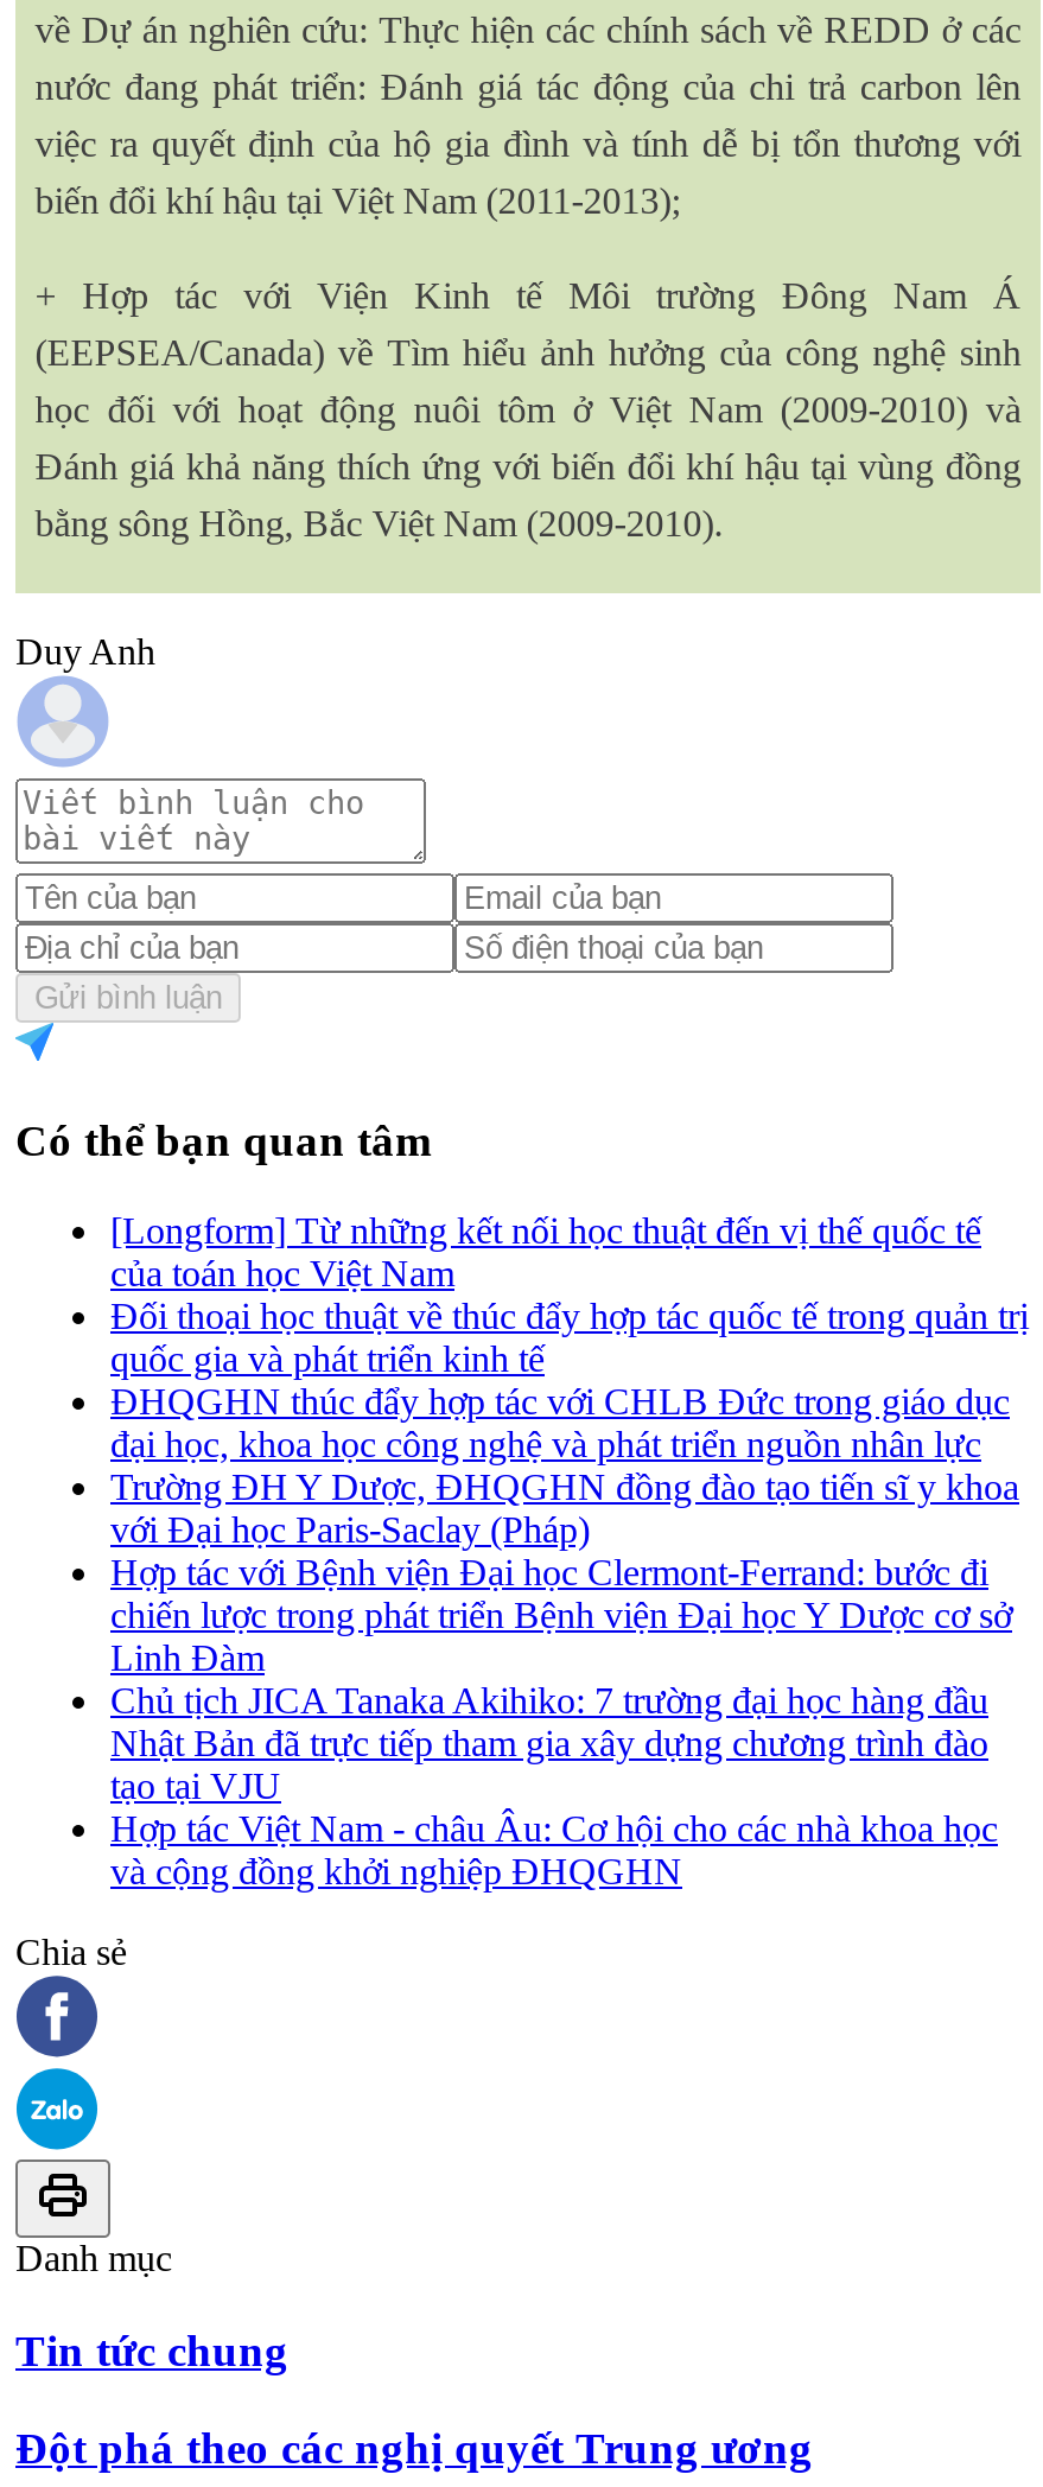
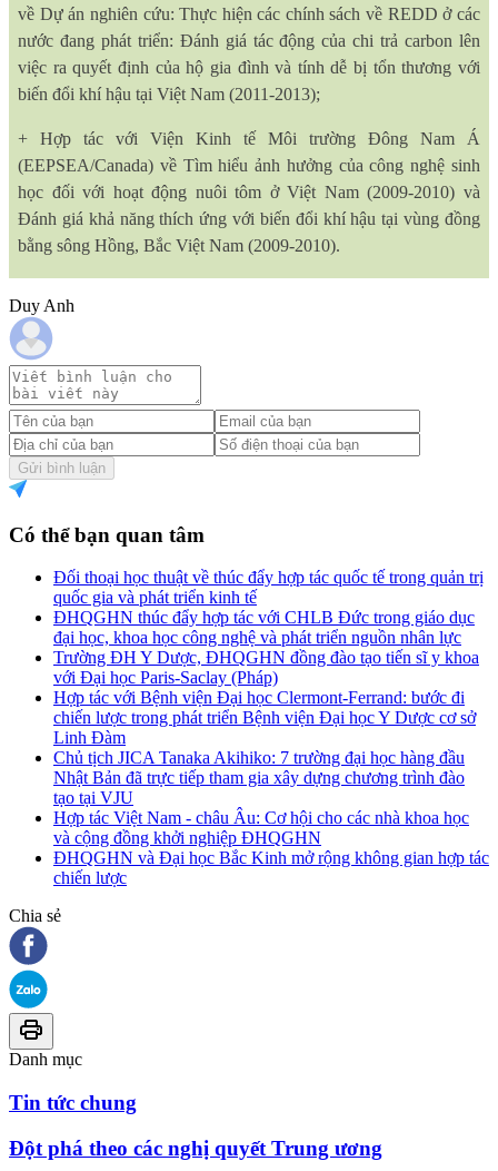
- [Longform] Từ những kết nối học thuật đến vị thế quốc tế
- của toán học Việt Nam

moved up: Đối thoại học thuật về thúc đẩy hợp tác quốc tế trong quản trị | quốc gia và phát triển kinh tế | ĐHQGHN thúc đẩy hợp tác với CHLB Đức trong giáo dục | ... | Hợp tác Việt Nam - châu Âu: Cơ hội cho các nhà khoa học | và cộng đồng khởi nghiệp ĐHQGHN

+ ĐHQGHN và Đại học Bắc Kinh mở rộng không gian hợp tác
+ chiến lược
